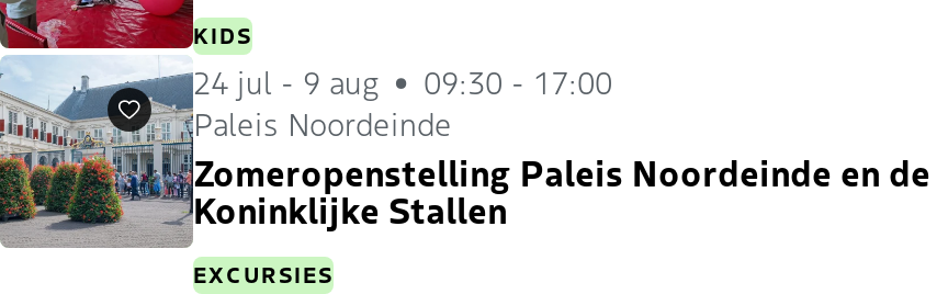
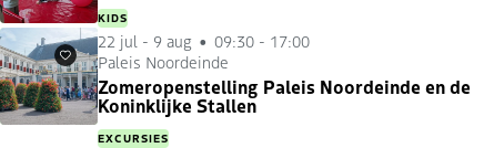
- 24 jul - 9 aug 09:30 - 17:00
+ 22 jul - 9 aug 09:30 - 17:00
